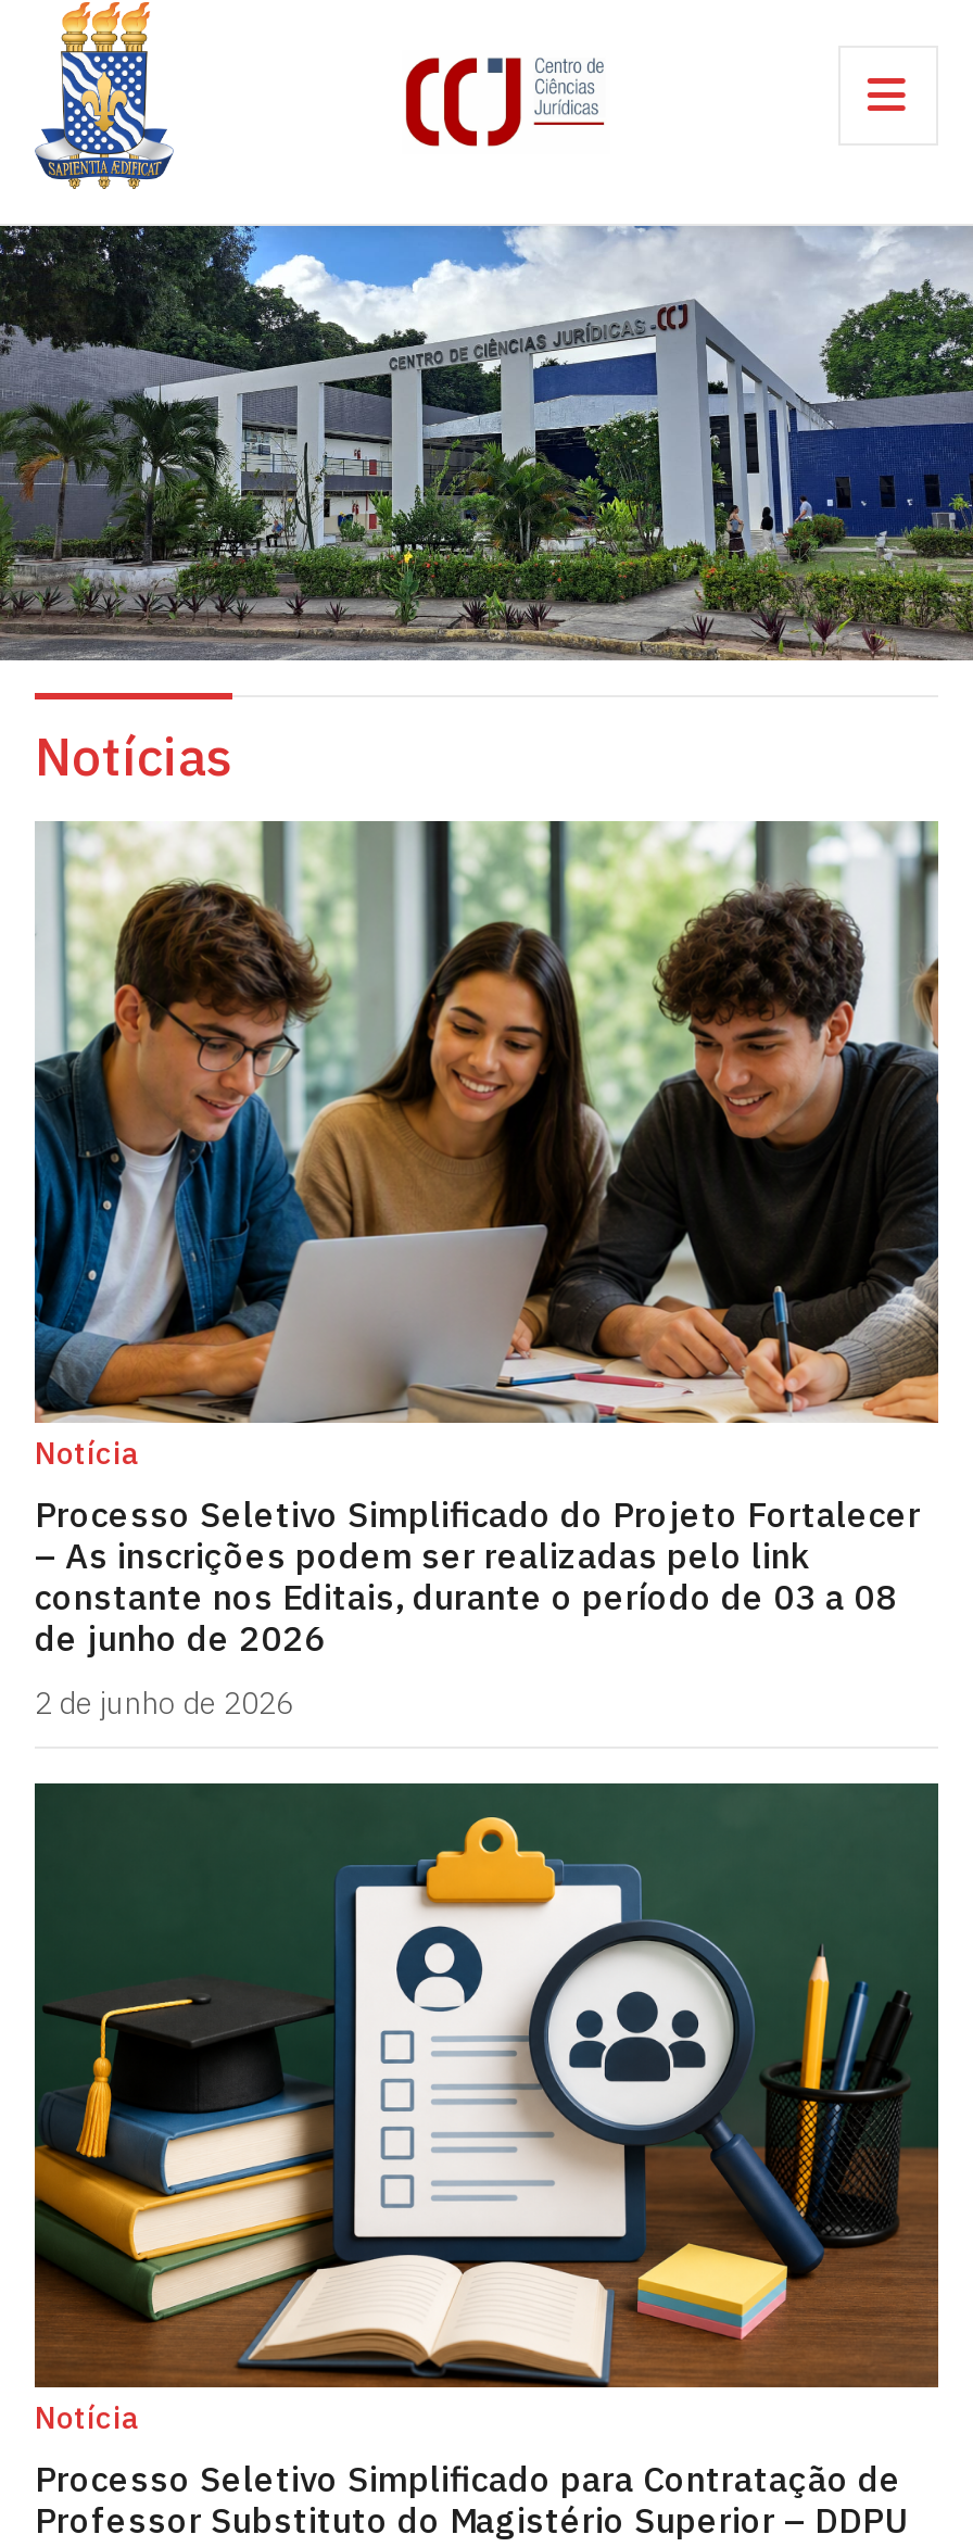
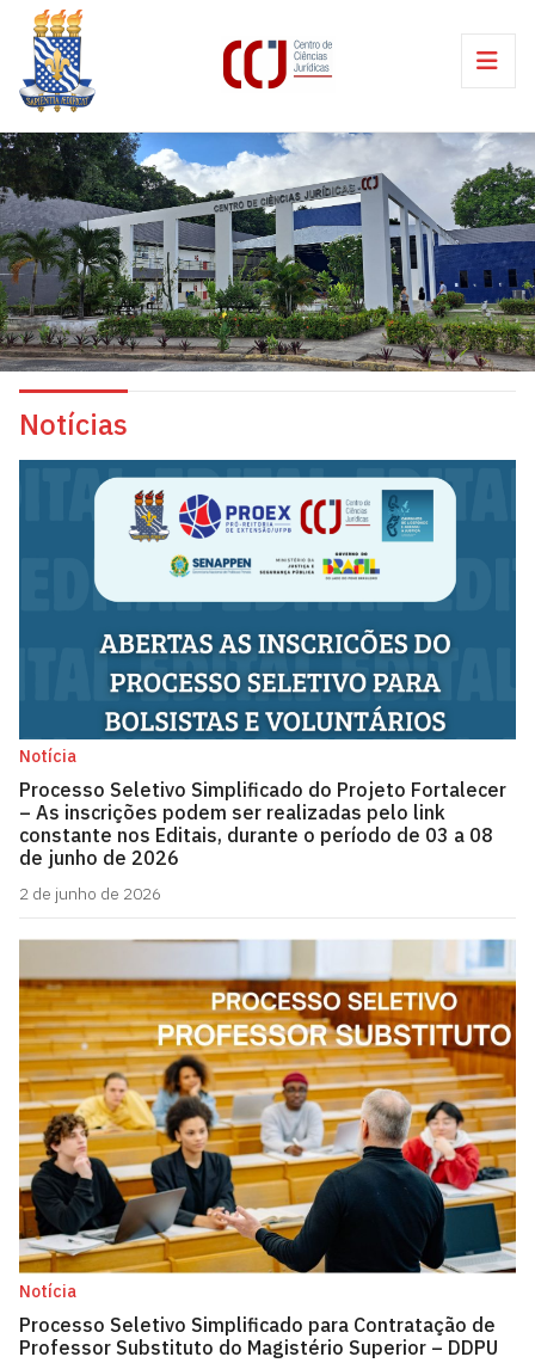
- [image]
+ [image]

- [image]
+ [image]
